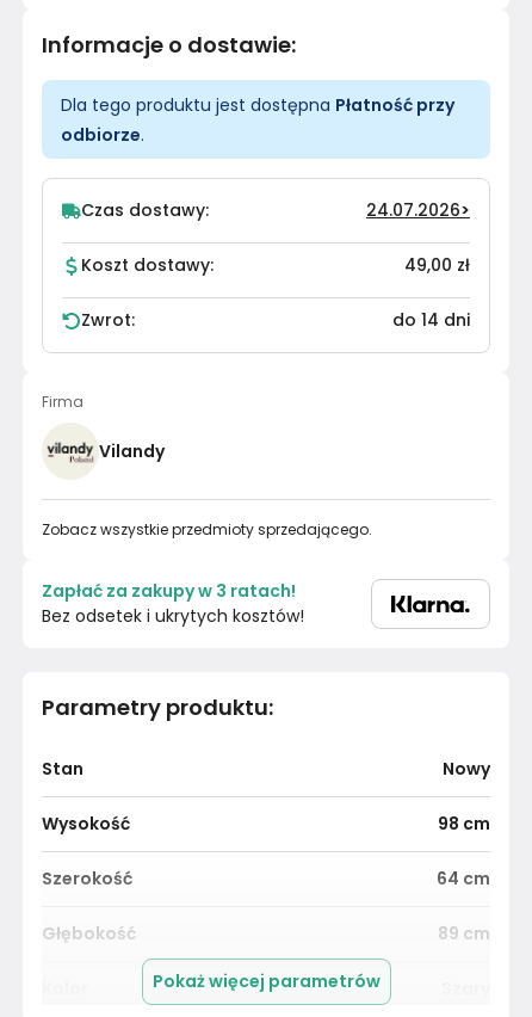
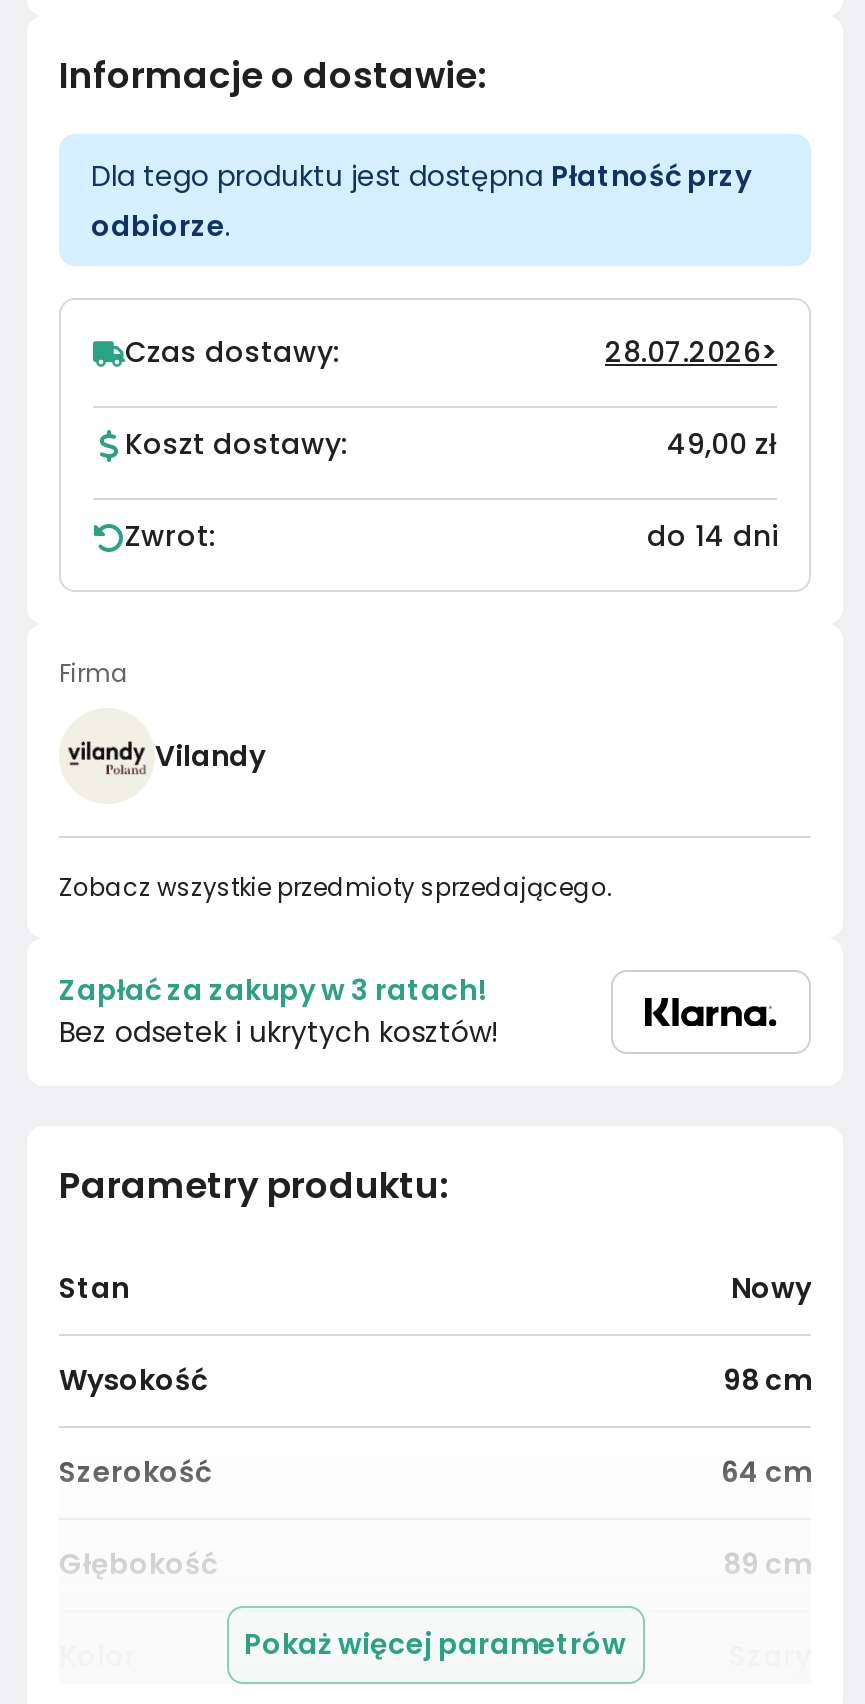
- 24.07.2026>
+ 28.07.2026>
